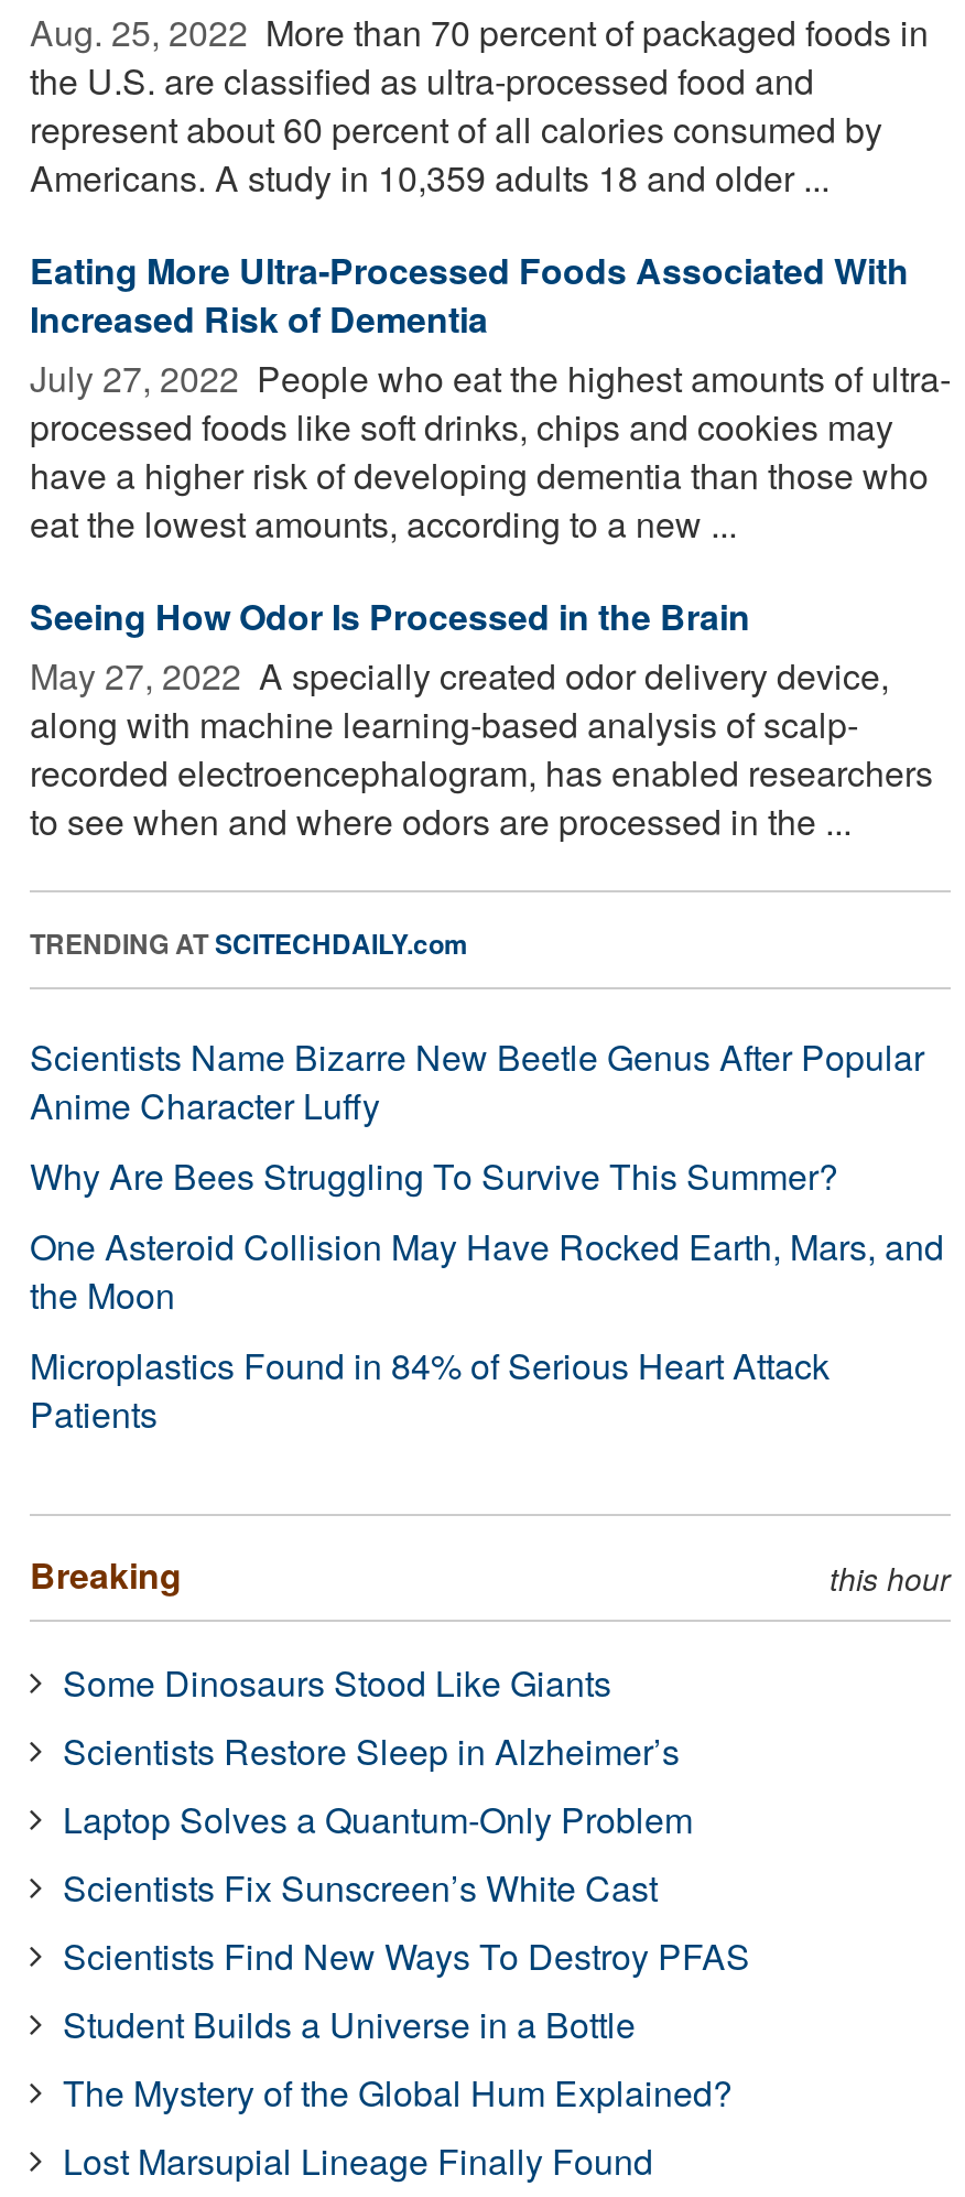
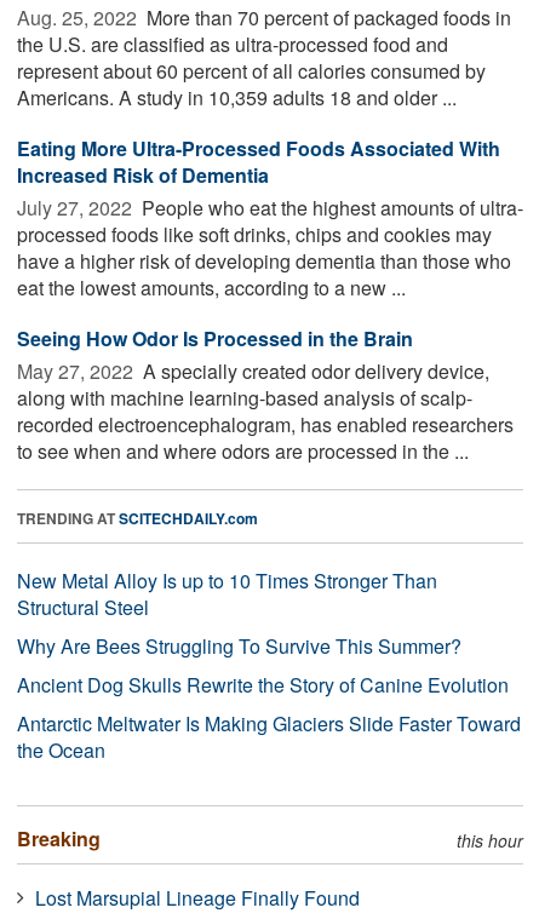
- Scientists Name Bizarre New Beetle Genus After Popular
- Anime Character Luffy
+ New Metal Alloy Is up to 10 Times Stronger Than
+ Structural Steel

- One Asteroid Collision May Have Rocked Earth, Mars, and
- the Moon
- Microplastics Found in 84% of Serious Heart Attack
- Patients
+ Ancient Dog Skulls Rewrite the Story of Canine Evolution
+ Antarctic Meltwater Is Making Glaciers Slide Faster Toward
+ the Ocean

- Some Dinosaurs Stood Like Giants
- Scientists Restore Sleep in Alzheimer’s
- Laptop Solves a Quantum-Only Problem
- Scientists Fix Sunscreen’s White Cast
- Scientists Find New Ways To Destroy PFAS
- Student Builds a Universe in a Bottle
- The Mystery of the Global Hum Explained?
